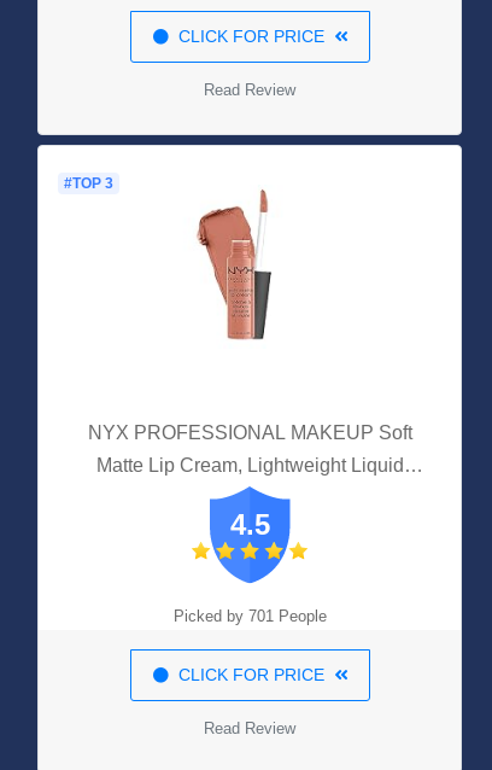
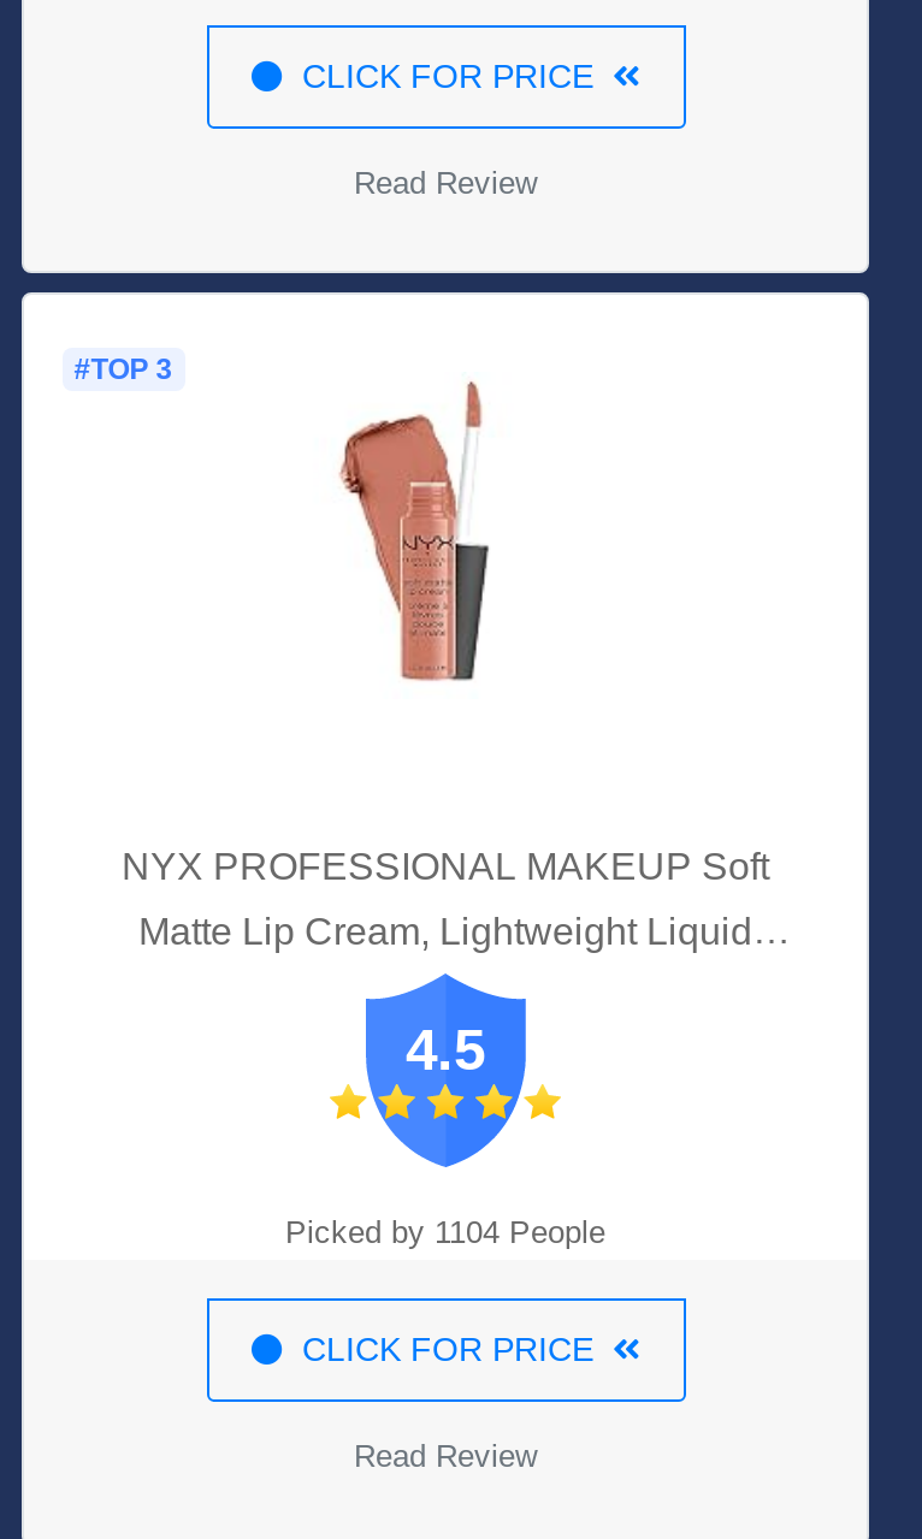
- Picked by 701 People
+ Picked by 1104 People
